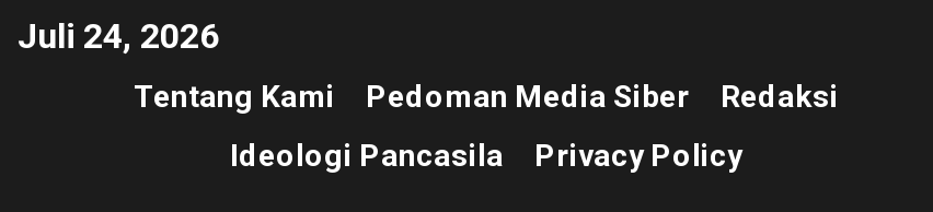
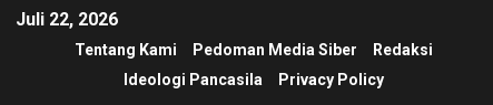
- Juli 24, 2026
+ Juli 22, 2026
